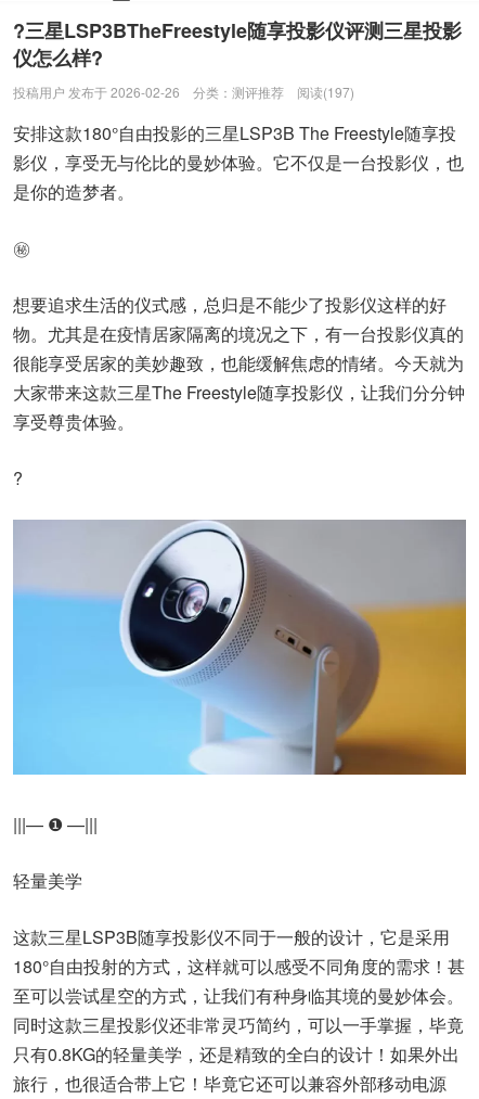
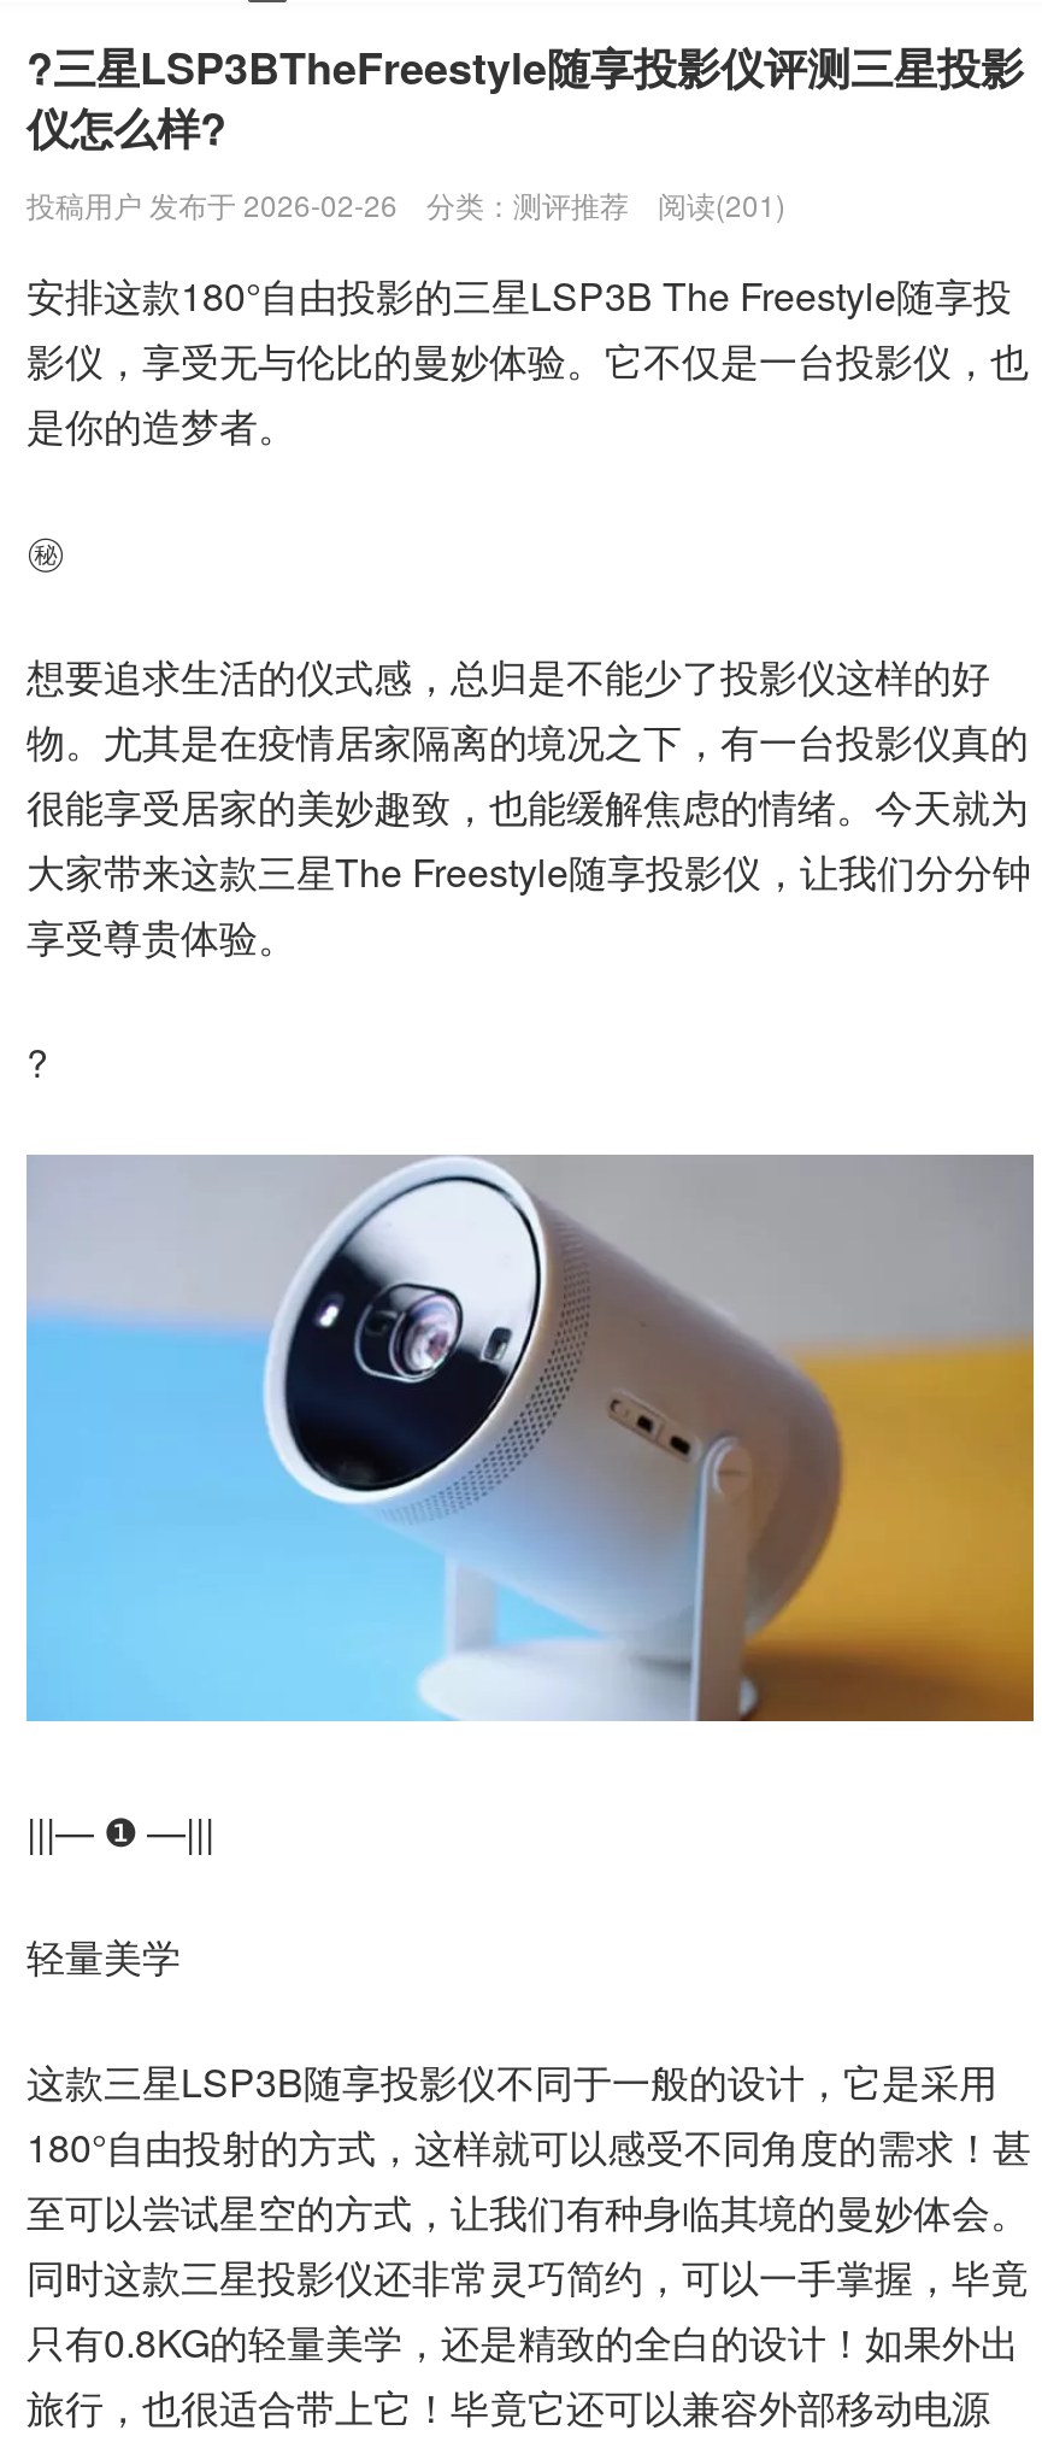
- 阅读(197)
+ 阅读(201)
